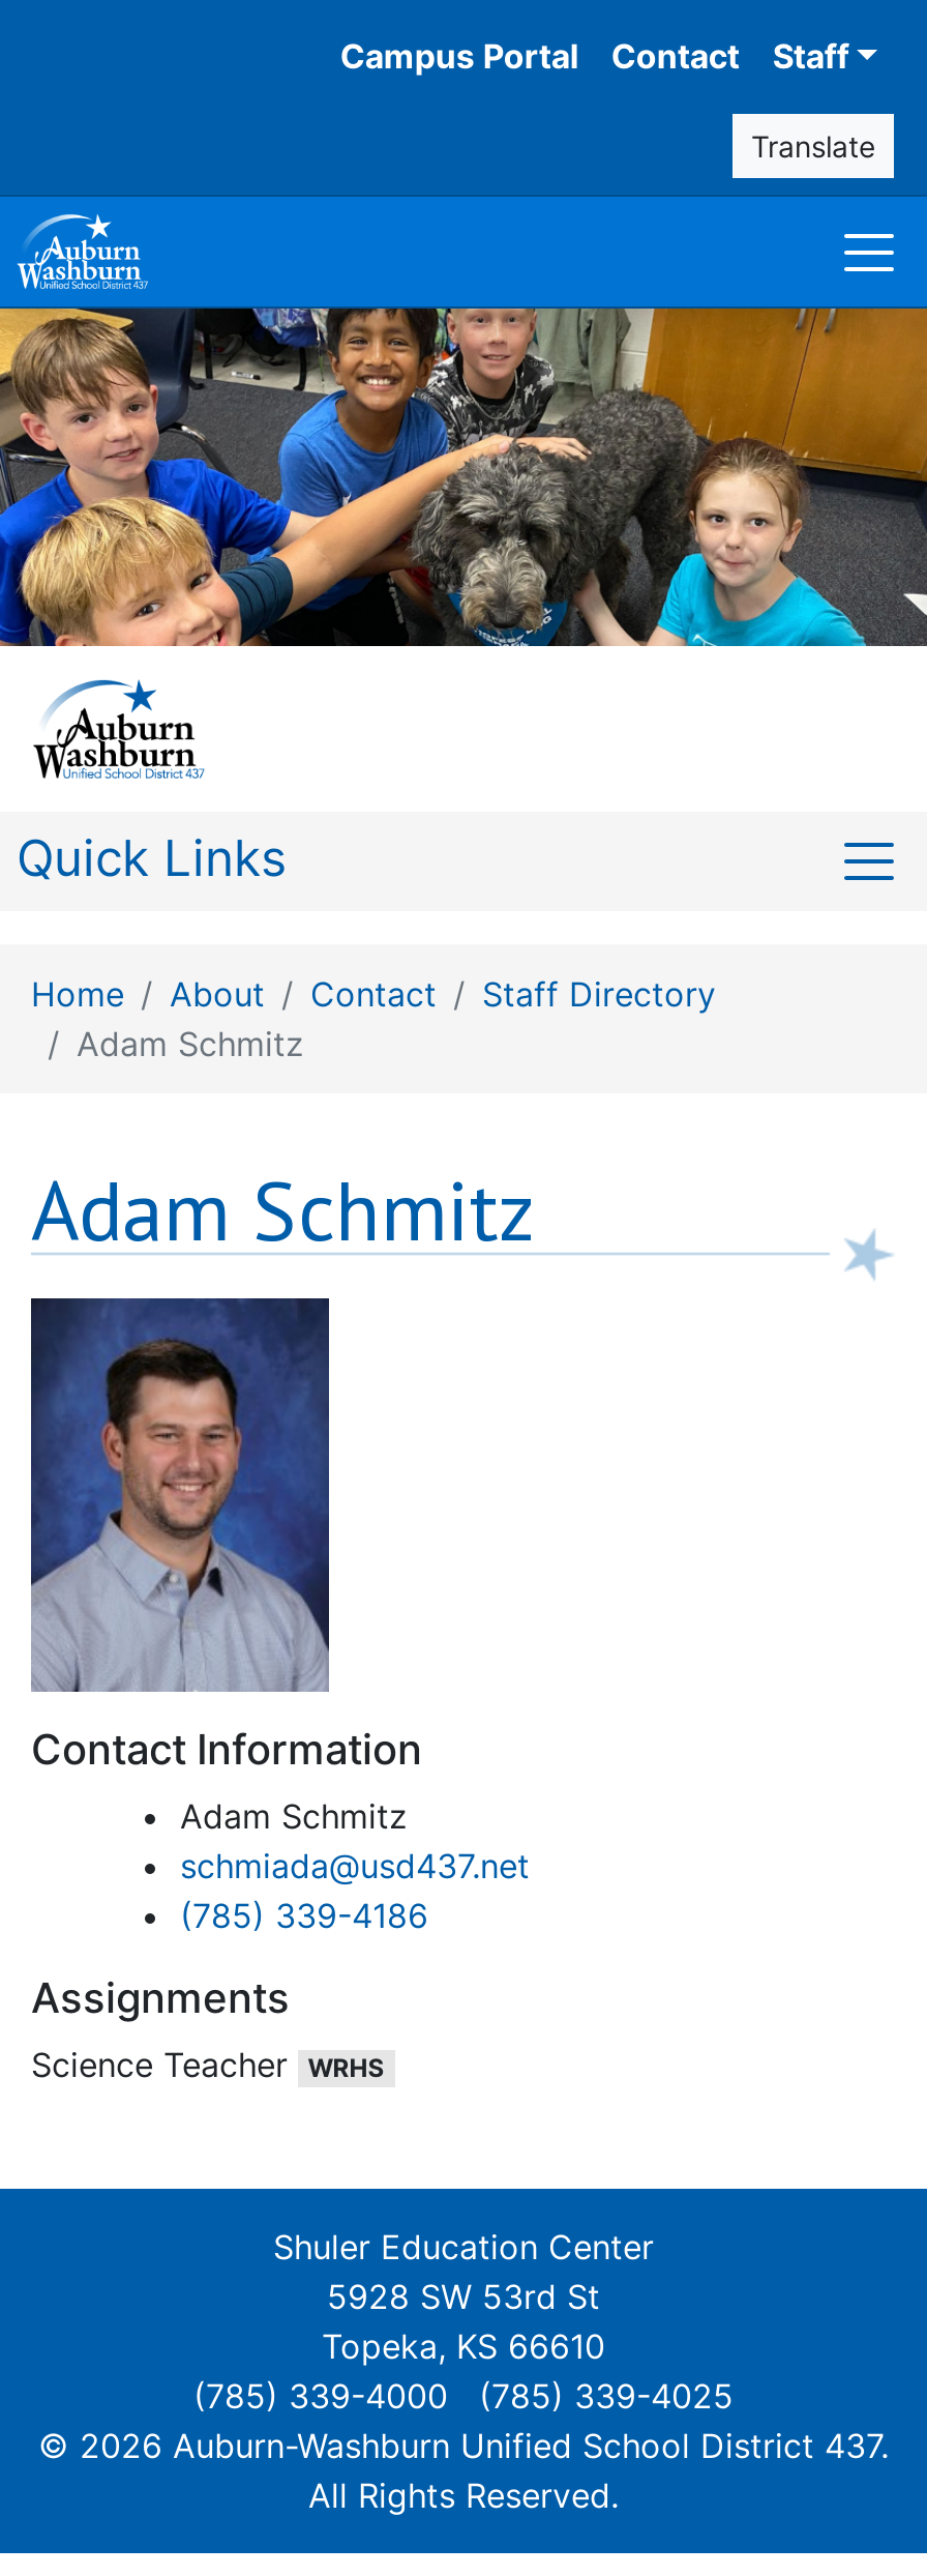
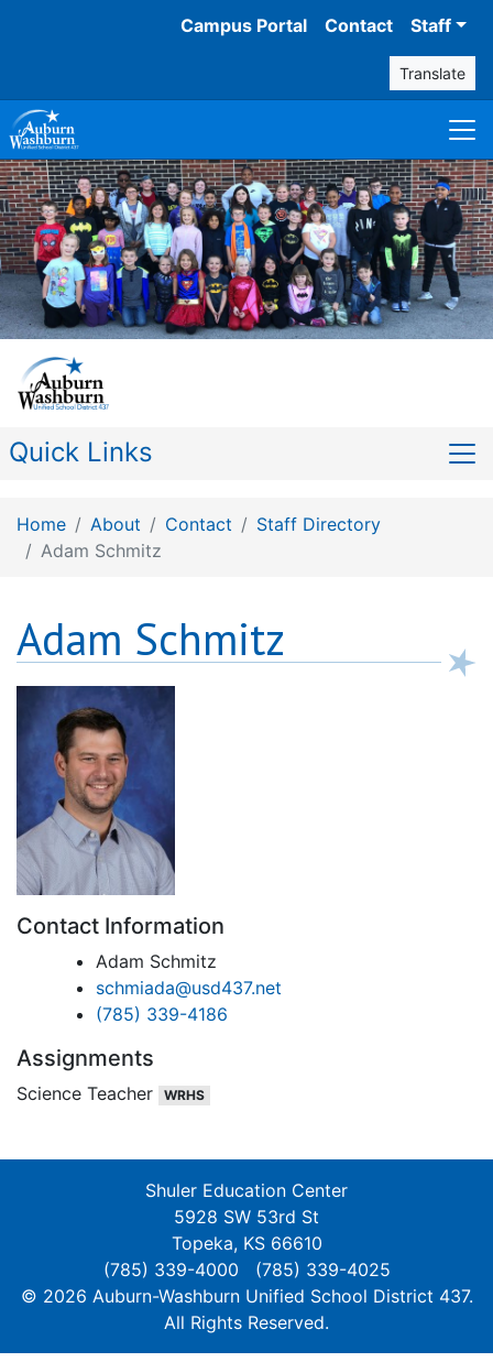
- [image]
+ [image]
